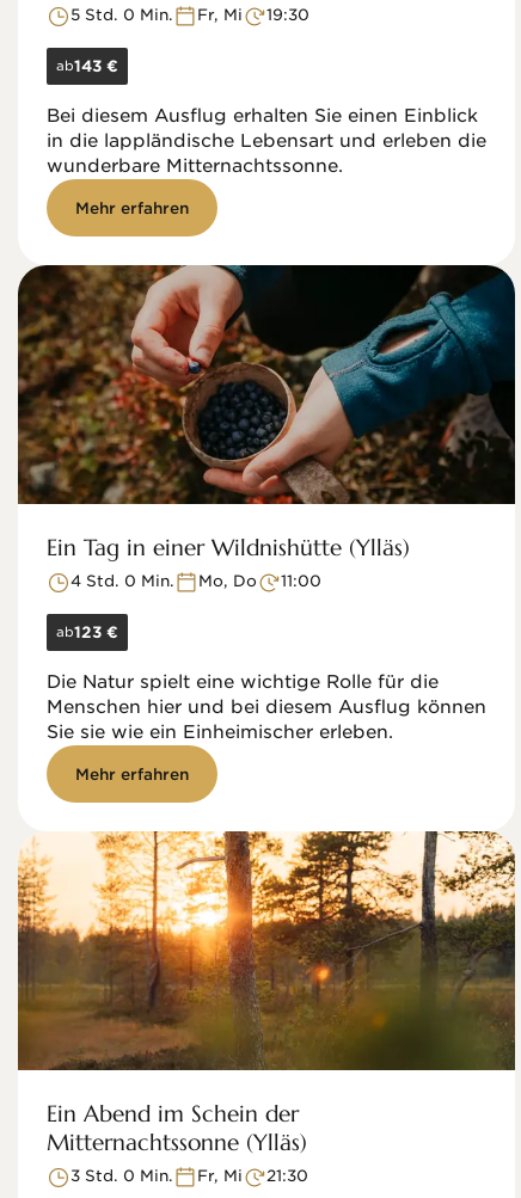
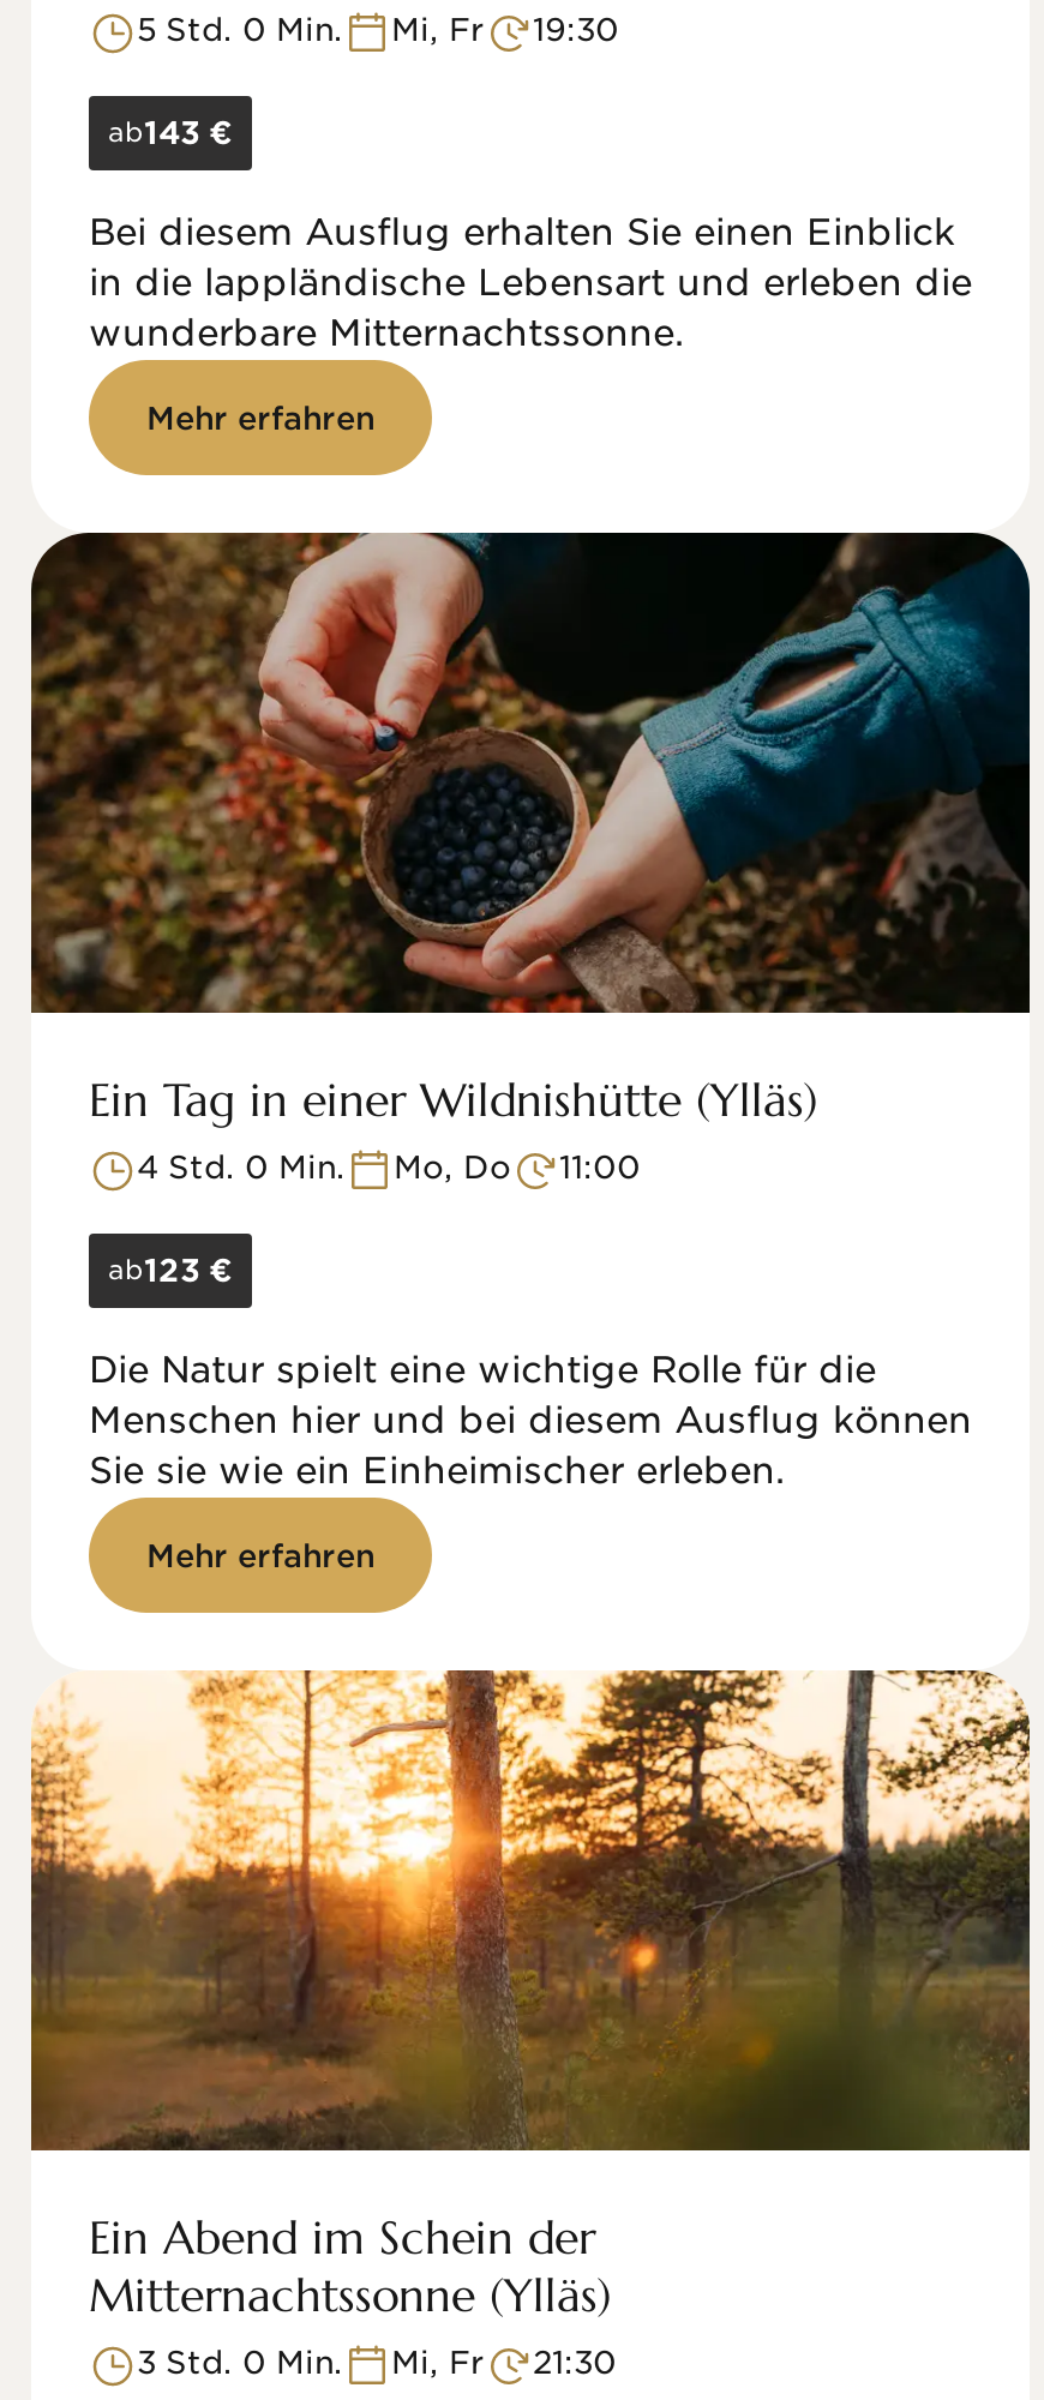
- Fr, Mi
+ Mi, Fr

- Fr, Mi
+ Mi, Fr
